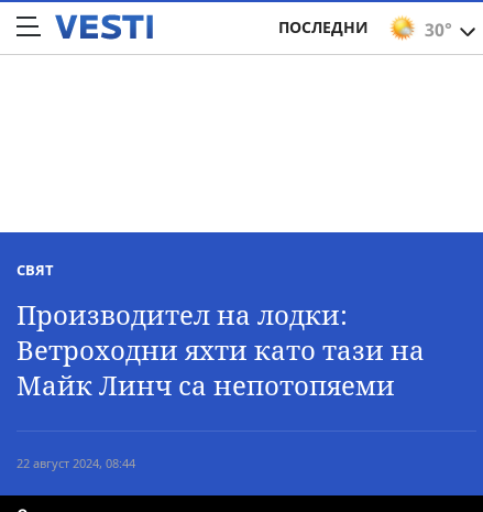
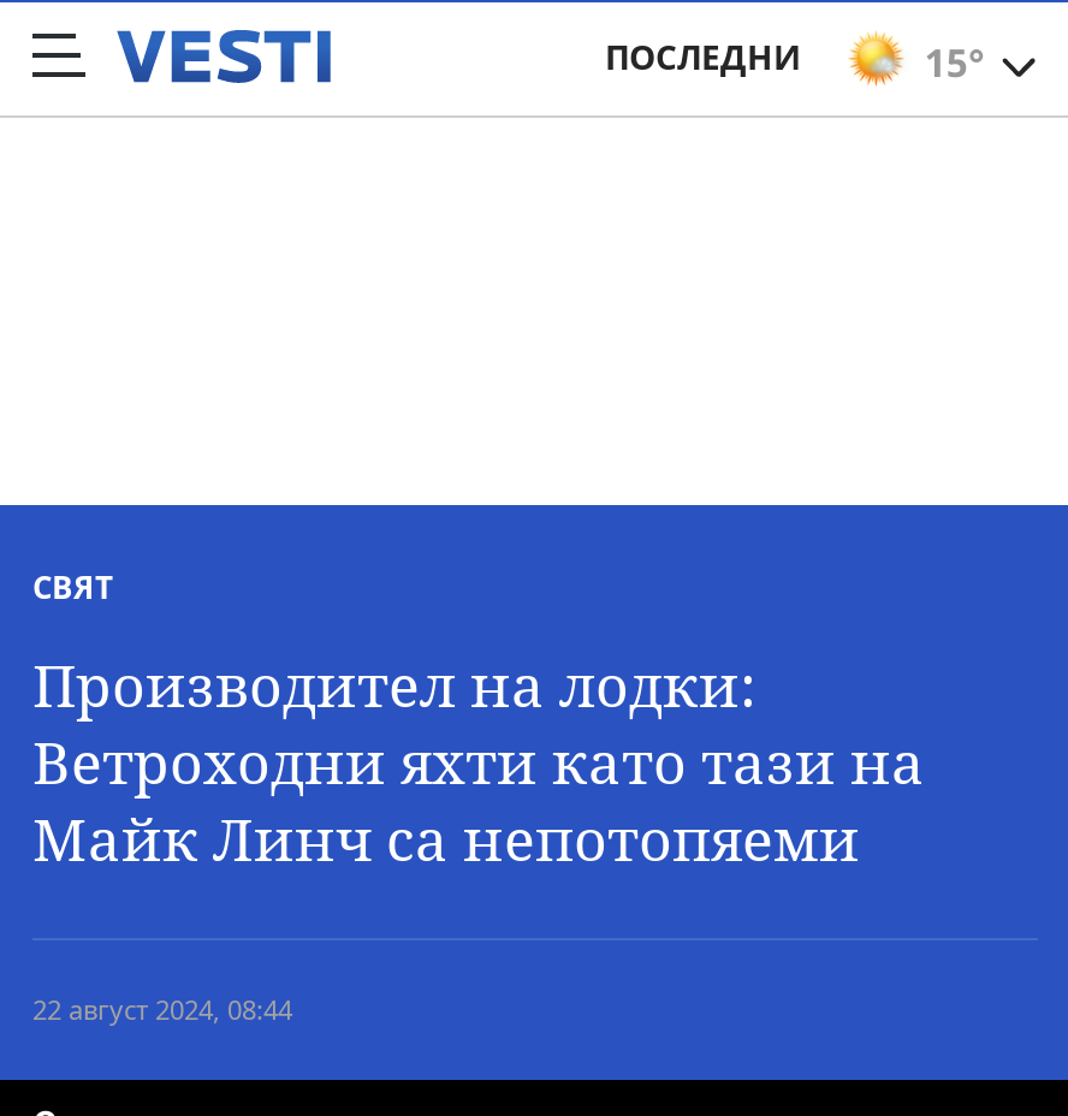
- 30°
+ 15°
